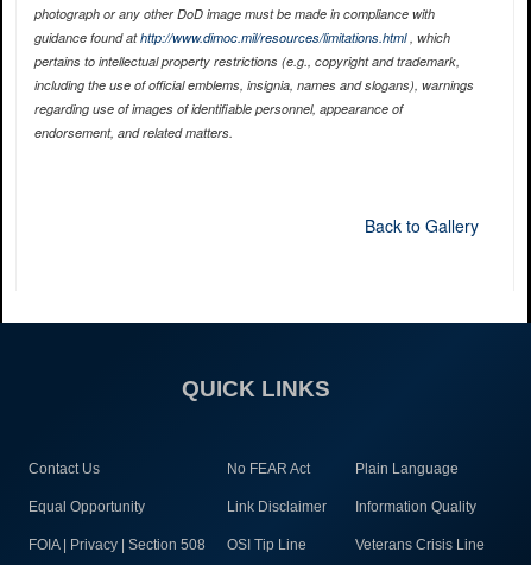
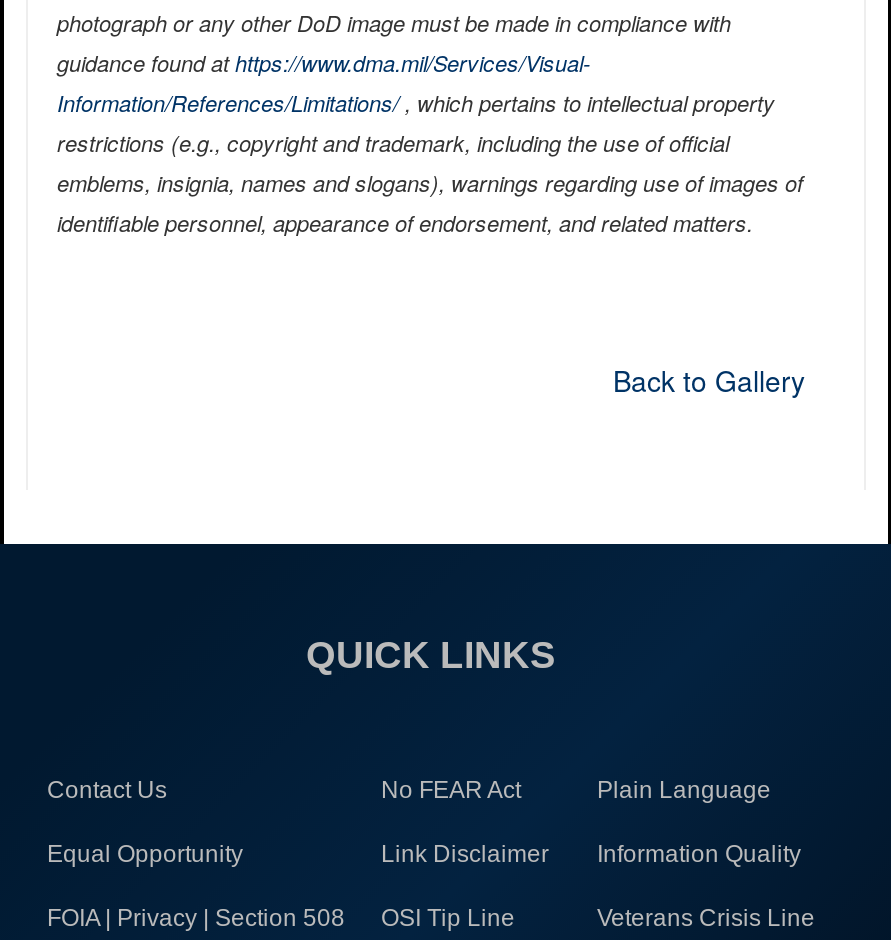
- guidance found at http://www.dimoc.mil/resources/limitations.html, which
- pertains to intellectual property restrictions (e.g., copyright and trademark,
- including the use of official emblems, insignia, names and slogans), warnings
- regarding use of images of identifiable personnel, appearance of
- endorsement, and related matters.
+ guidance found at https://www.dma.mil/Services/Visual-
+ Information/References/Limitations/, which pertains to intellectual property
+ restrictions (e.g., copyright and trademark, including the use of official
+ emblems, insignia, names and slogans), warnings regarding use of images of
+ identifiable personnel, appearance of endorsement, and related matters.
